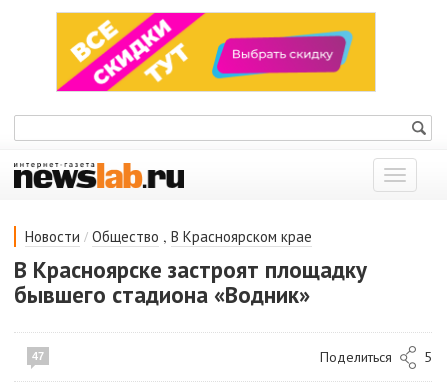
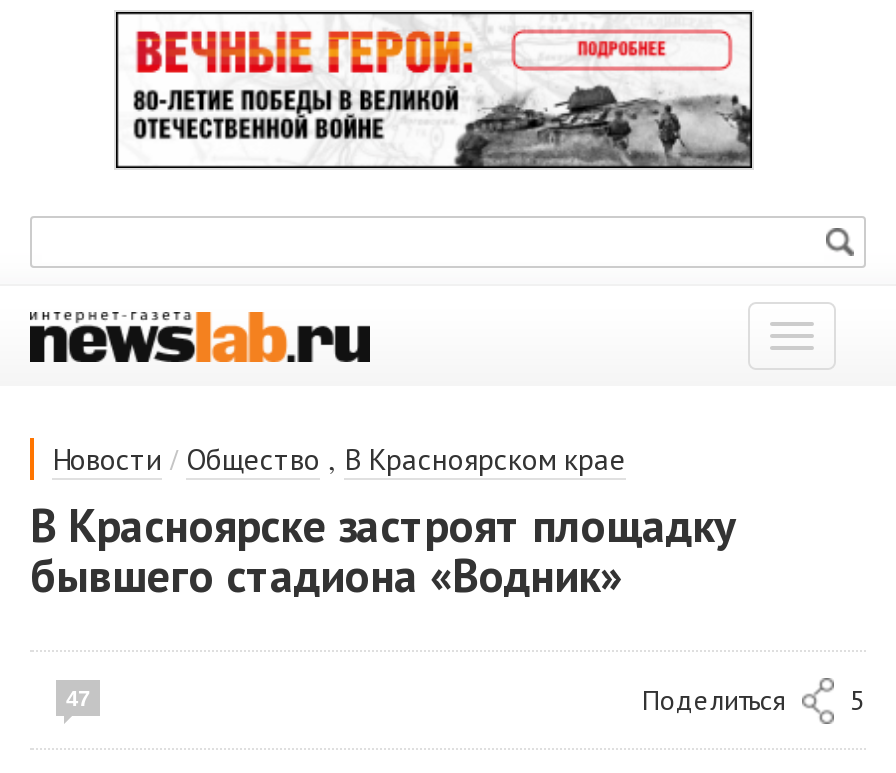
- [image]
+ [image]
